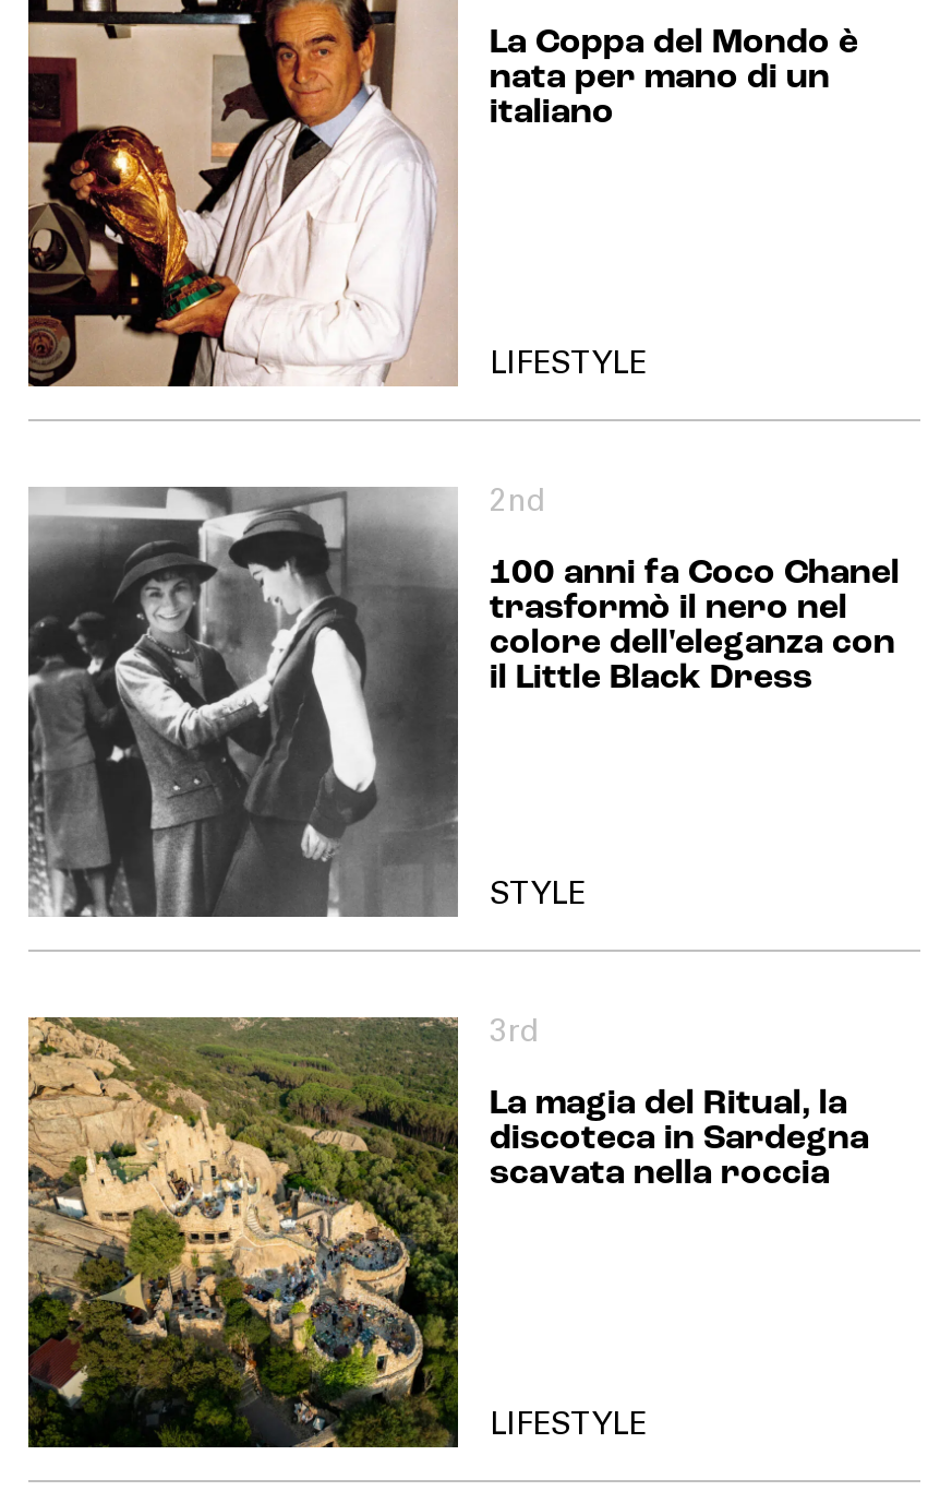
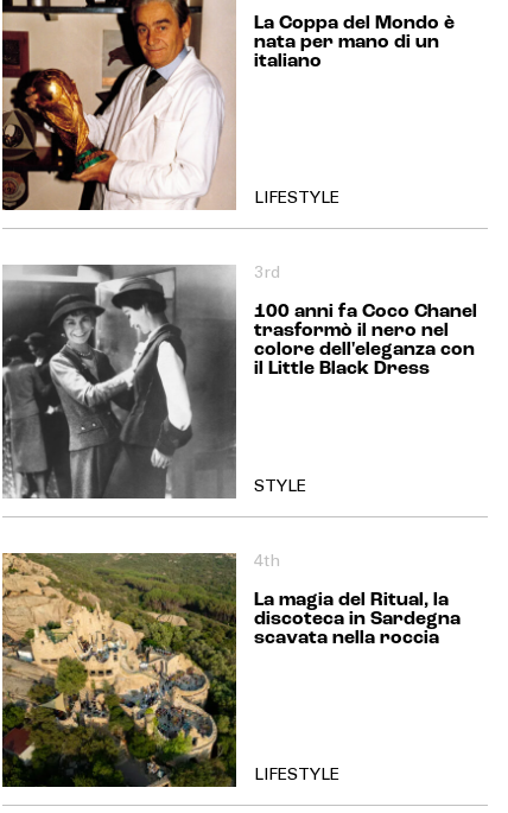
- 2nd
+ 3rd

- 3rd
+ 4th
